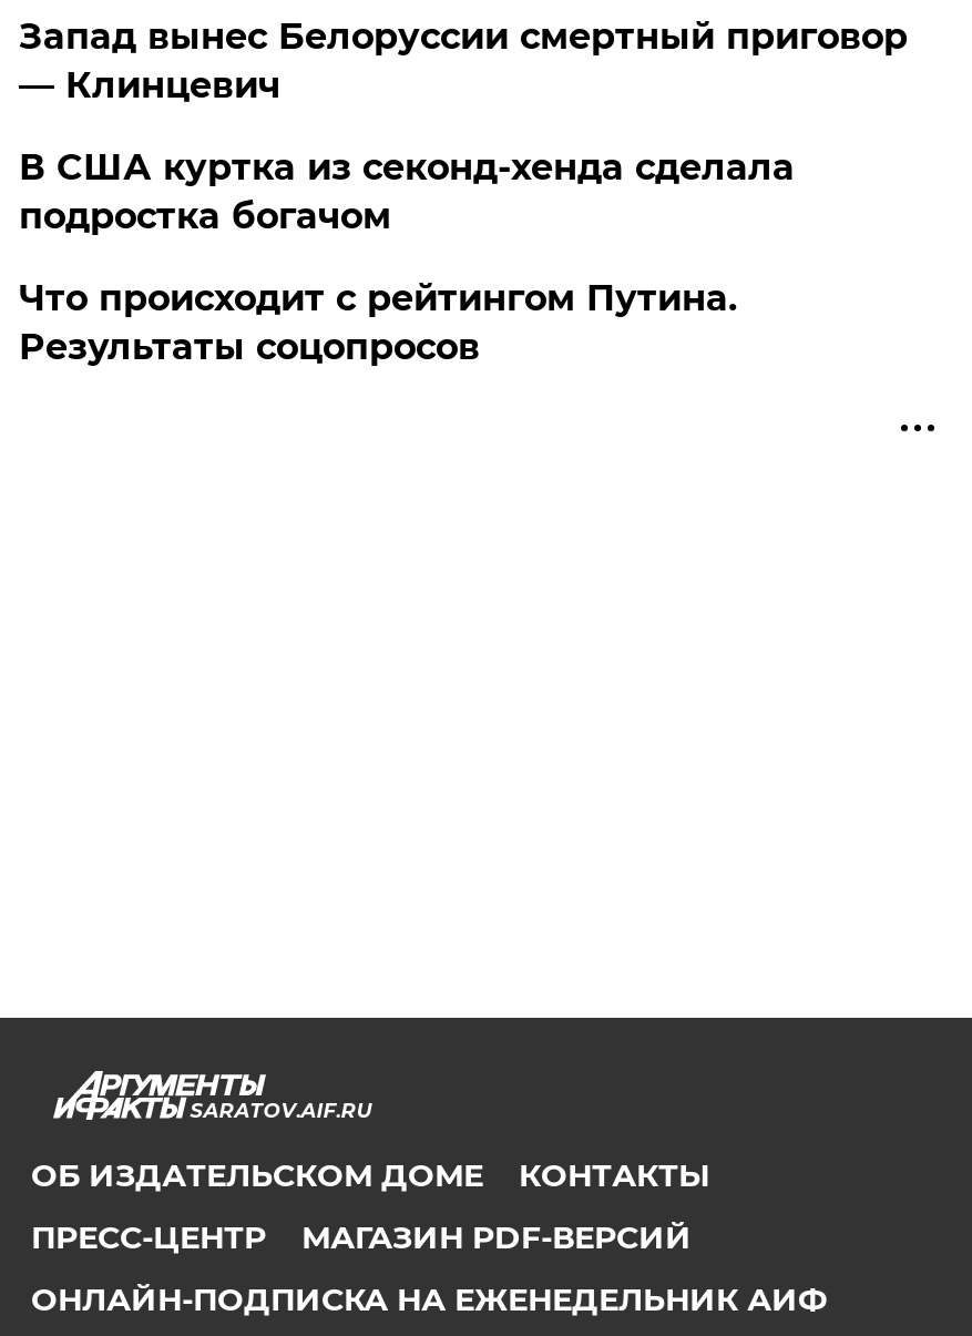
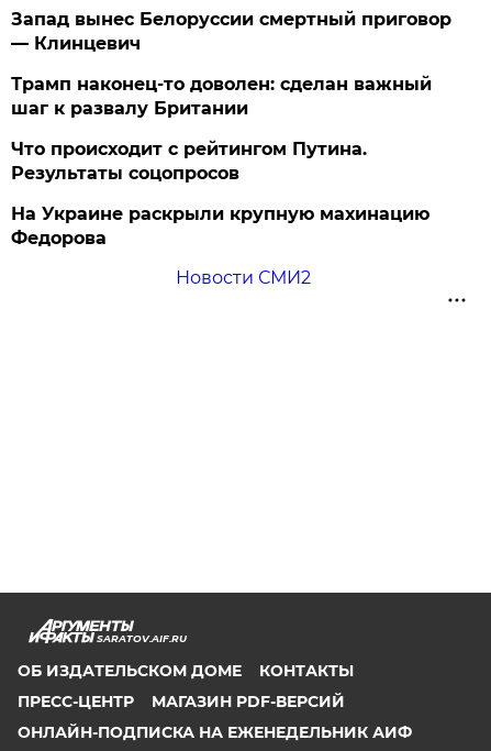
- В США куртка из секонд-хенда сделала
- подростка богачом
+ Трамп наконец-то доволен: сделан важный
+ шаг к развалу Британии

+ На Украине раскрыли крупную махинацию
+ Федорова
+ Новости СМИ2
